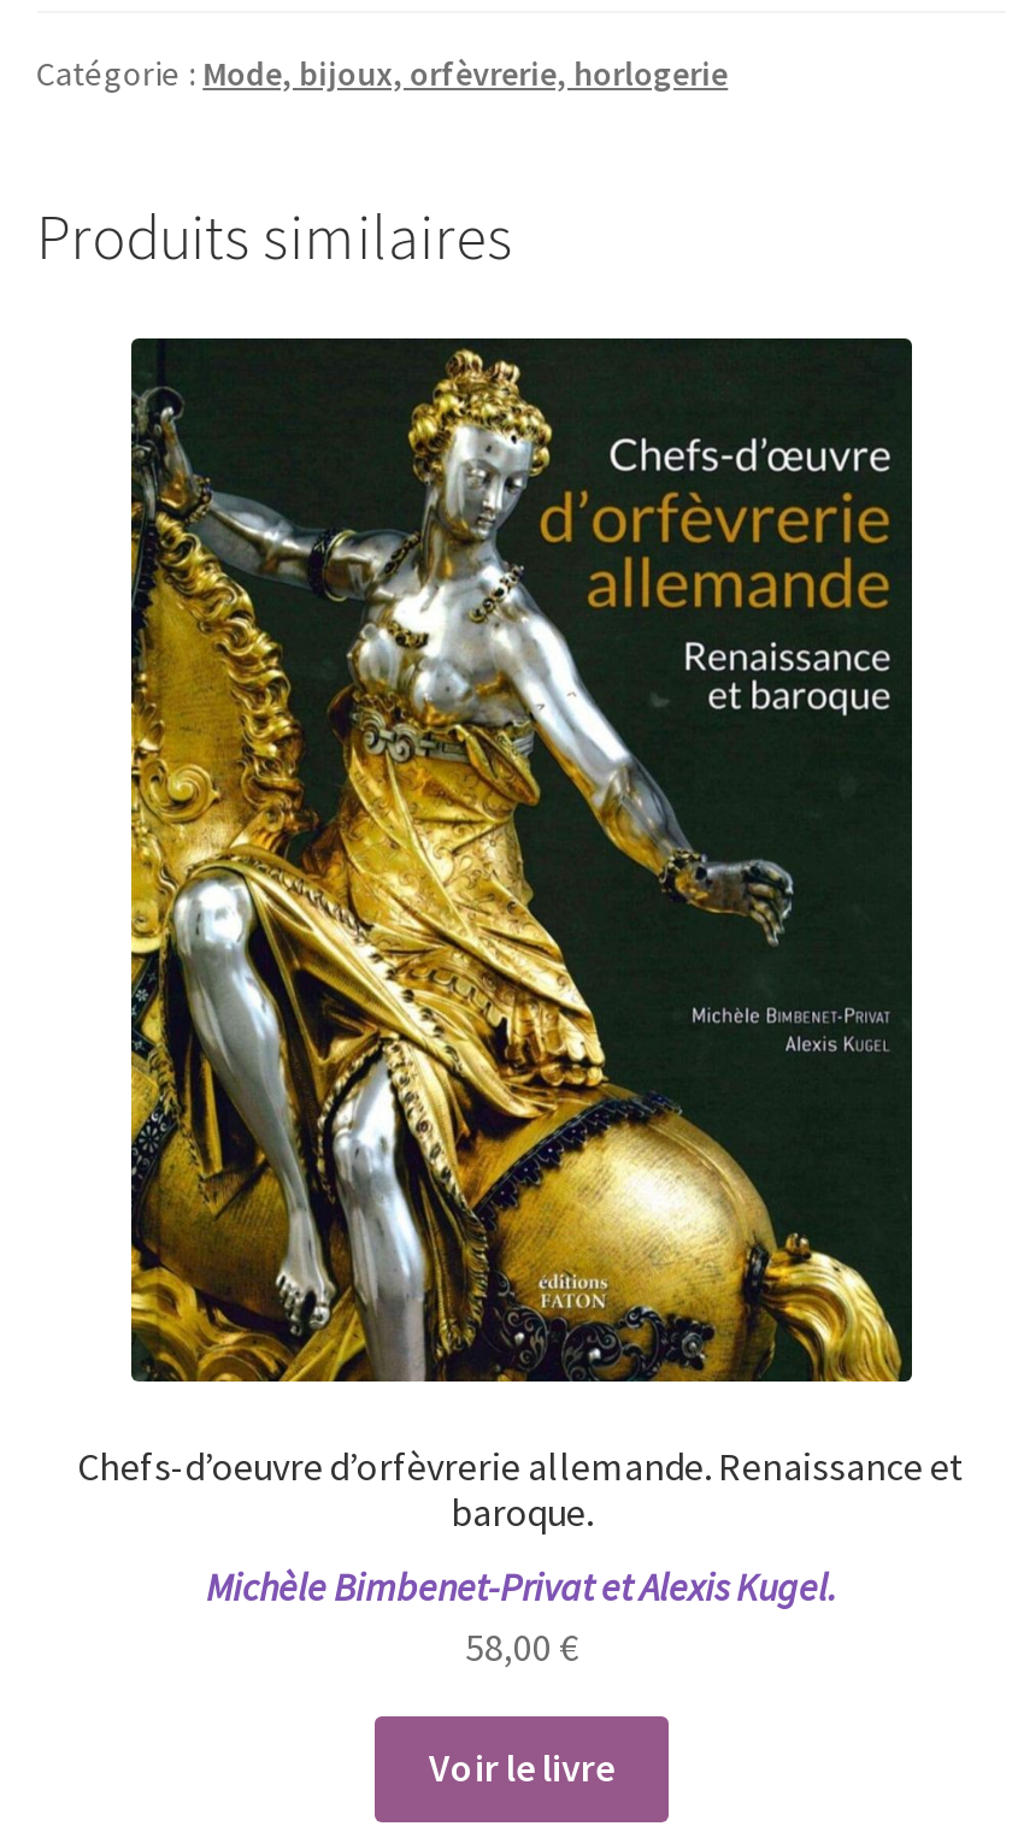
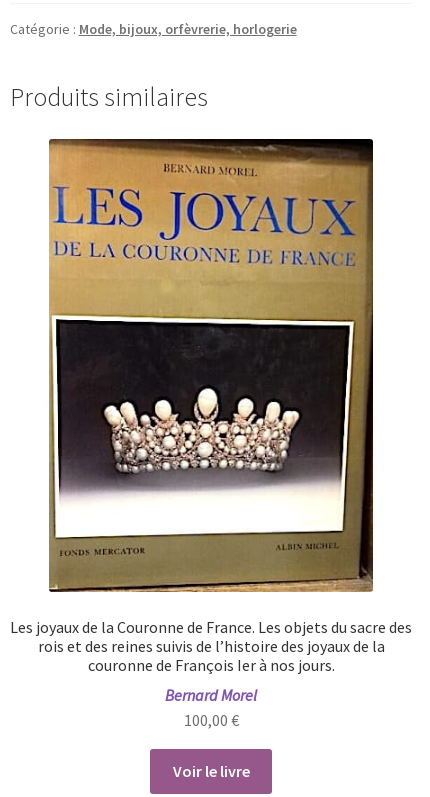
- [image]
- Chefs-d’oeuvre d’orfèvrerie allemande. Renaissance et
- baroque.
+ [image]
+ Les joyaux de la Couronne de France. Les objets du sacre des
+ rois et des reines suivis de l’histoire des joyaux de la
+ couronne de François Ier à nos jours.

- Michèle Bimbenet-Privat et Alexis Kugel.
- 58,00 €
+ Bernard Morel
+ 100,00 €
